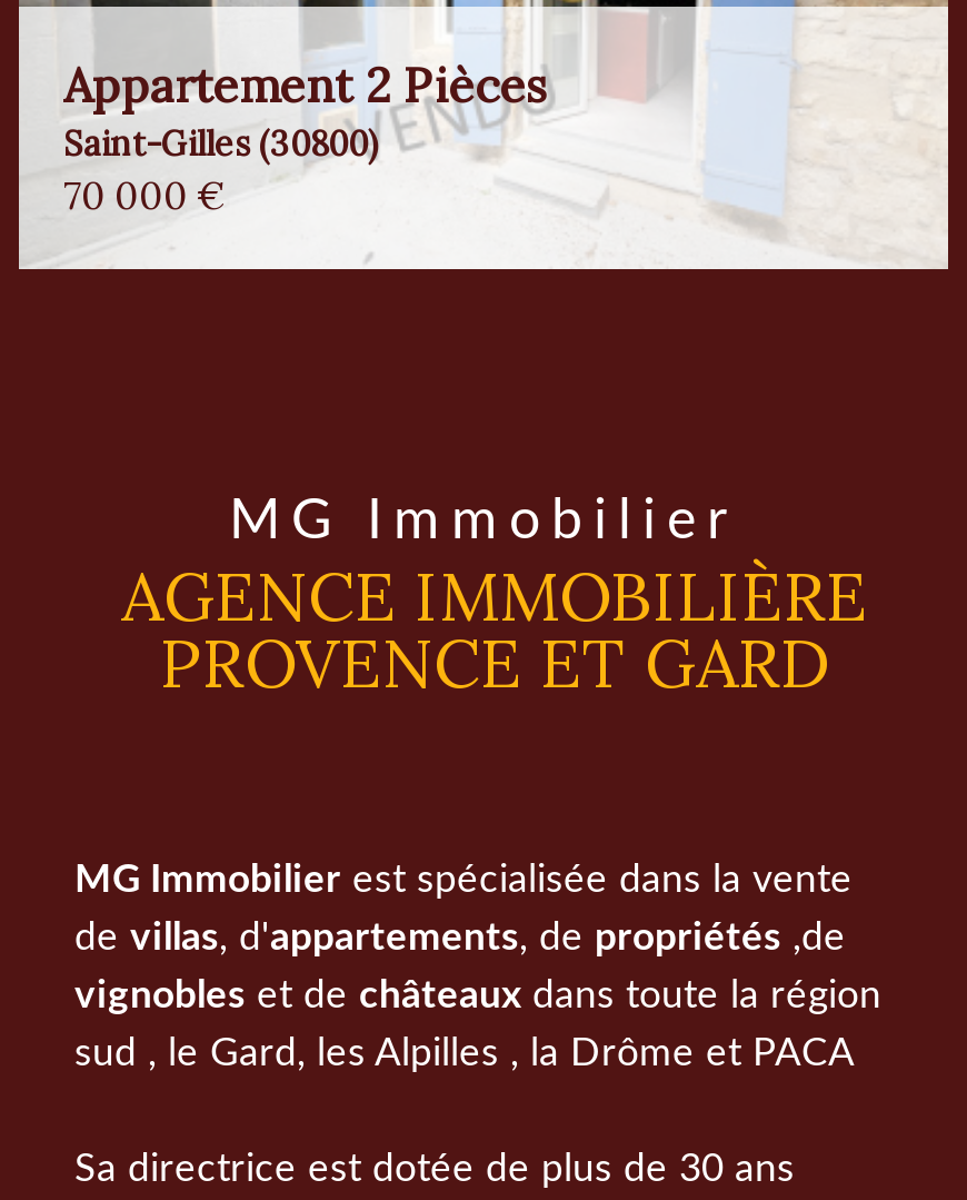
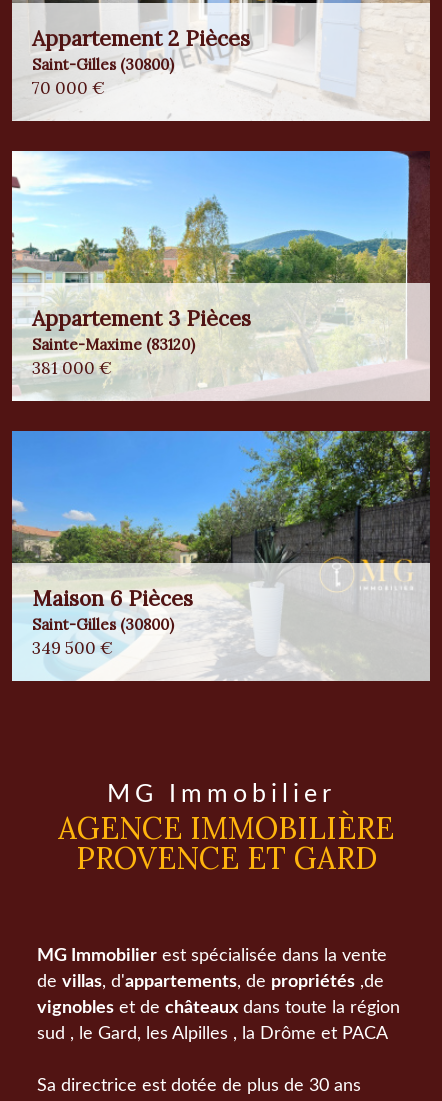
+ [image]
+ Maison 6 Pièces
+ Saint-Gilles (30800)
+ 349 500 €

+ [image]
+ Appartement 3 Pièces
+ Sainte-Maxime (83120)
+ 381 000 €
